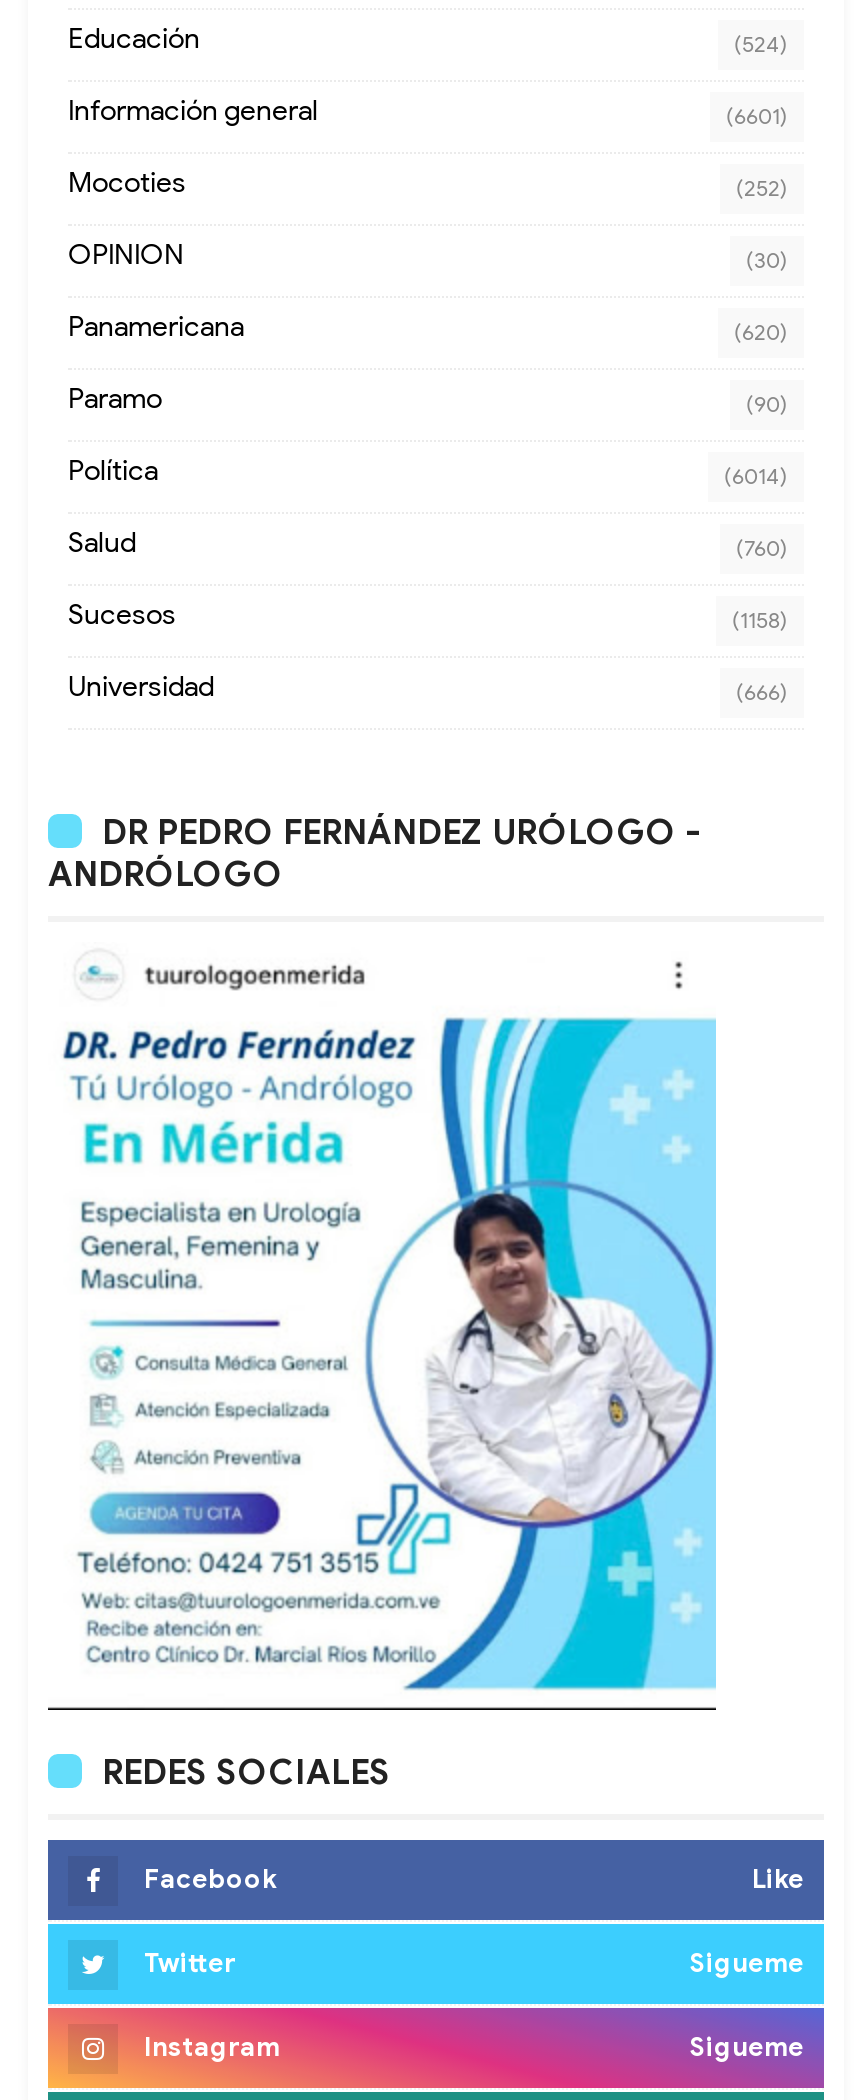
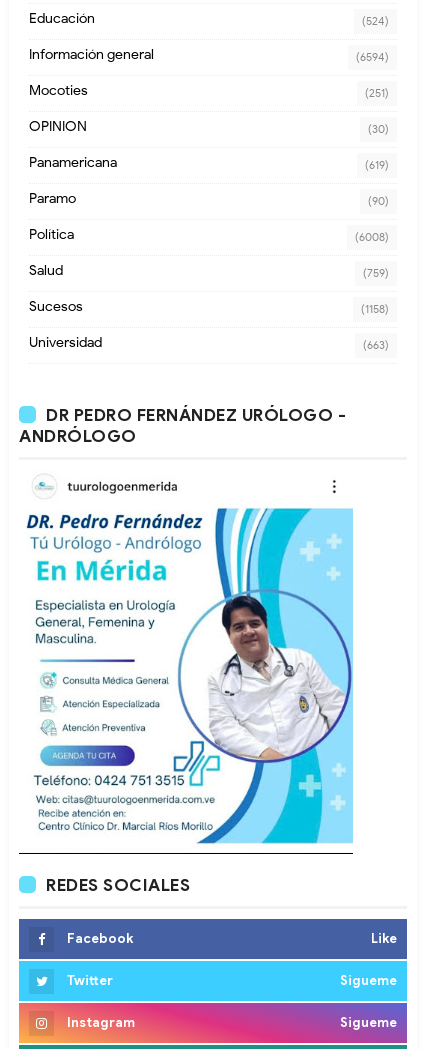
- (6601)
+ (6594)

- (252)
+ (251)

- (620)
+ (619)

- (6014)
+ (6008)

- (760)
+ (759)

- (666)
+ (663)
